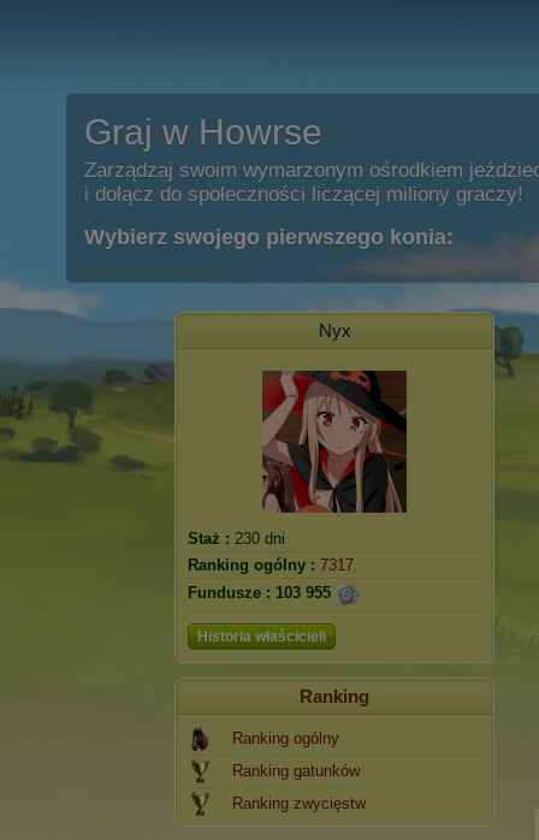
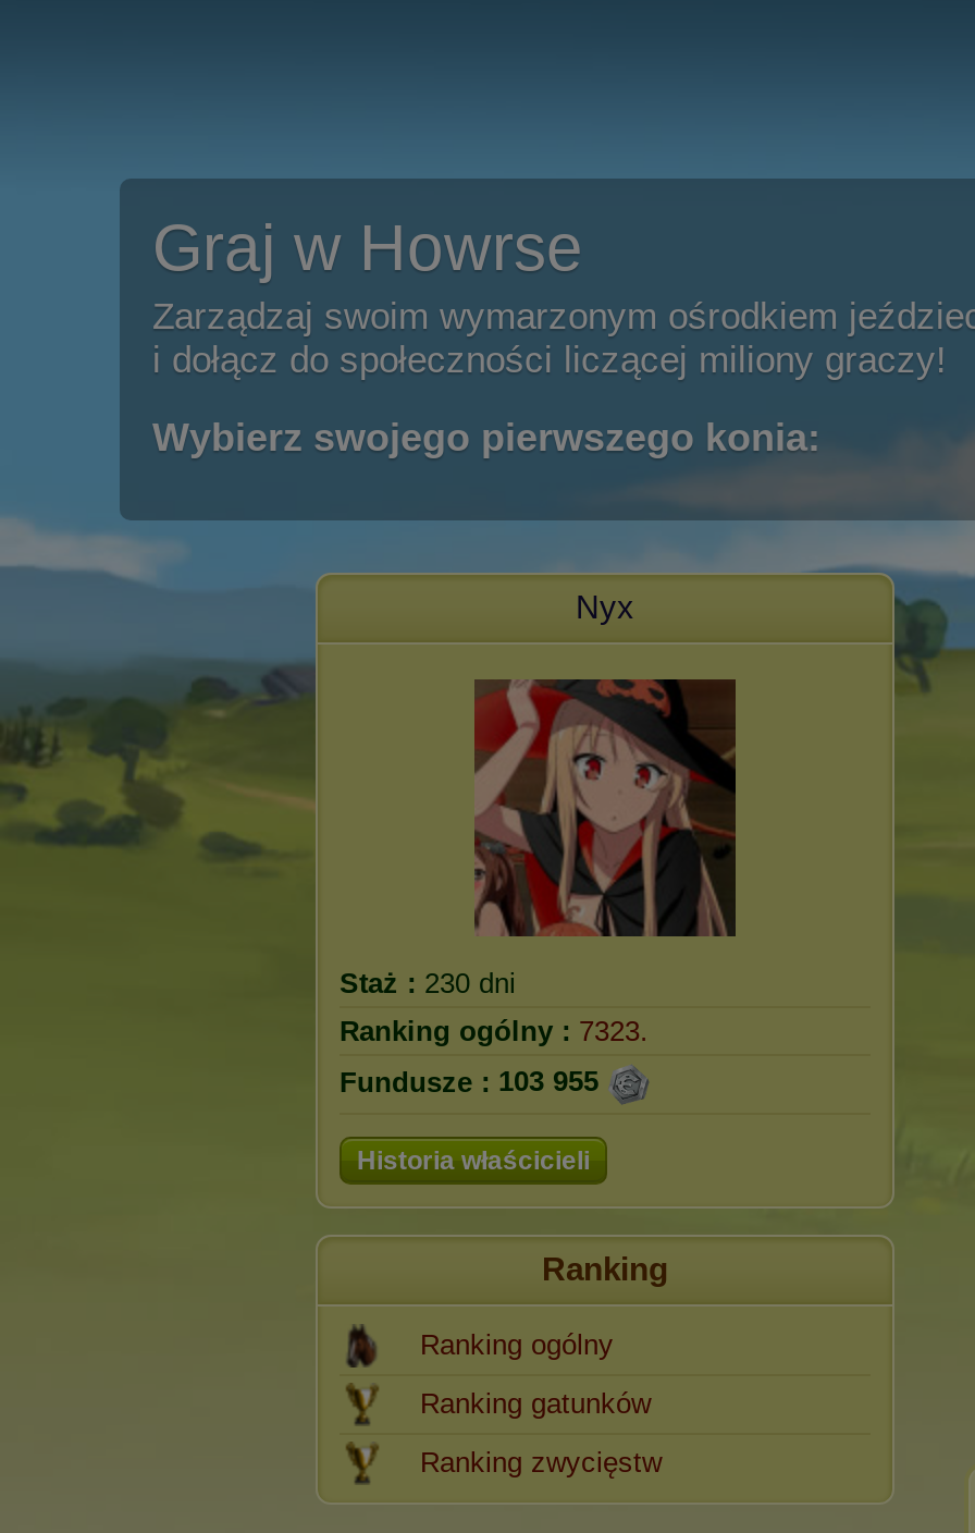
- Ranking ogólny : 7317.
+ Ranking ogólny : 7323.
